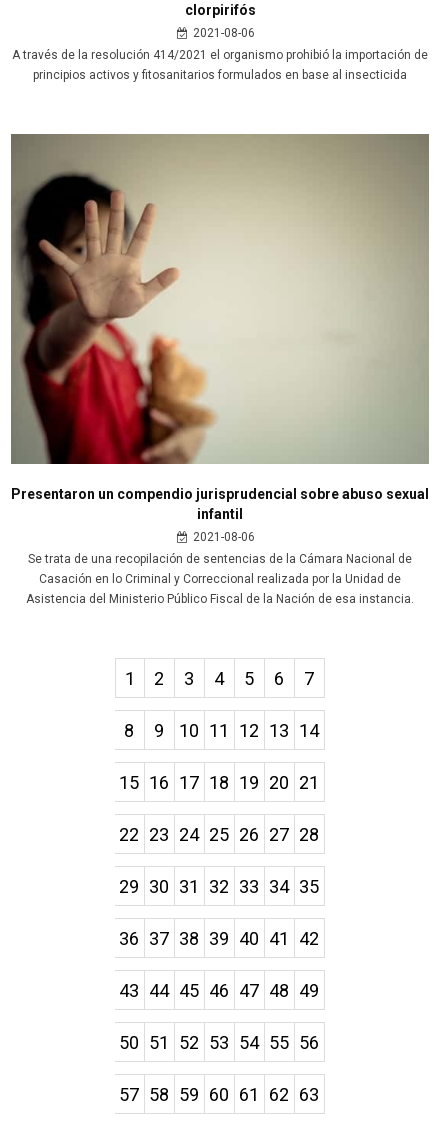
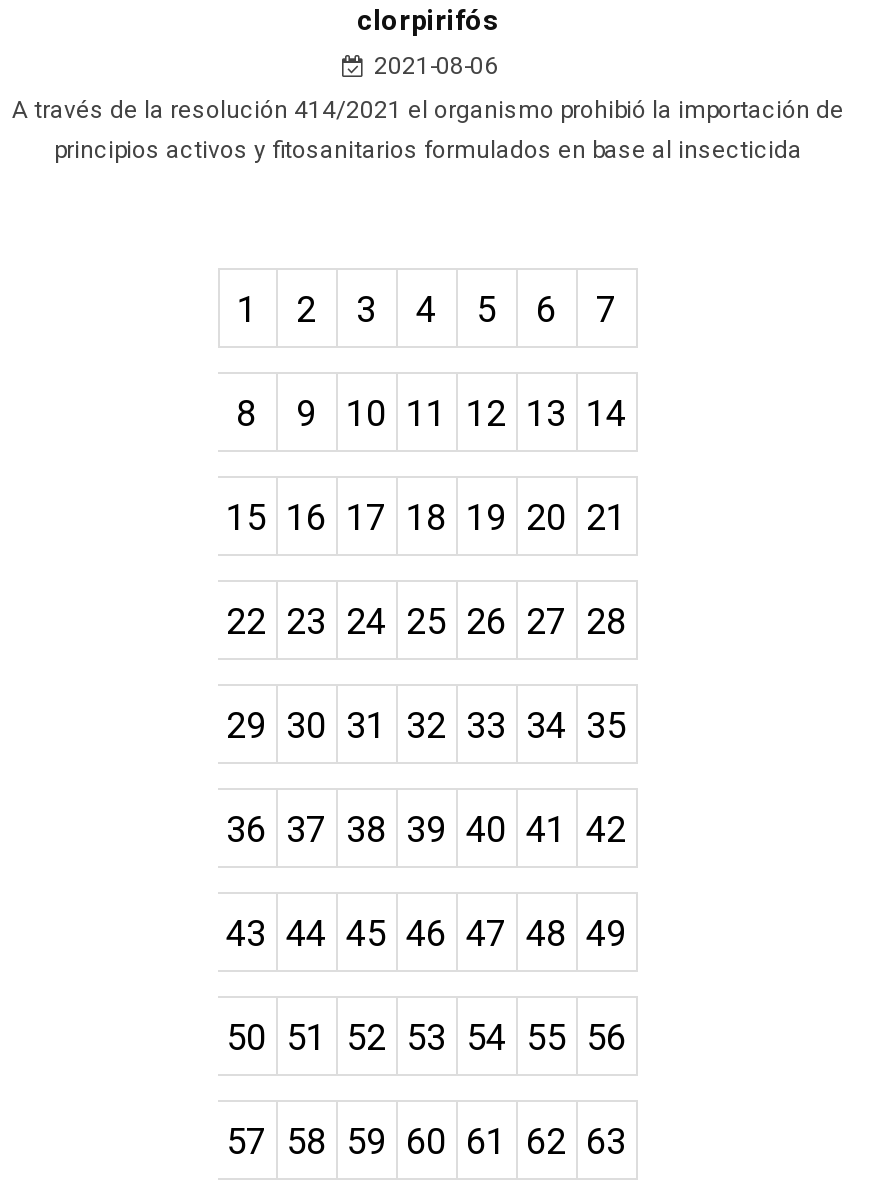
- [image]
- Presentaron un compendio jurisprudencial sobre abuso sexual
- infantil
- 2021-08-06
- Se trata de una recopilación de sentencias de la Cámara Nacional de
- Casación en lo Criminal y Correccional realizada por la Unidad de
- Asistencia del Ministerio Público Fiscal de la Nación de esa instancia.
